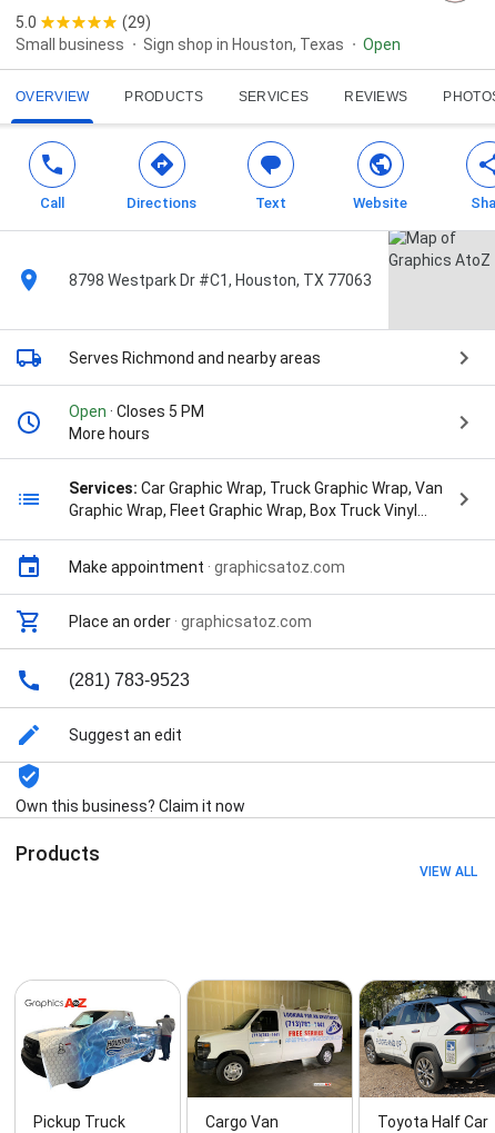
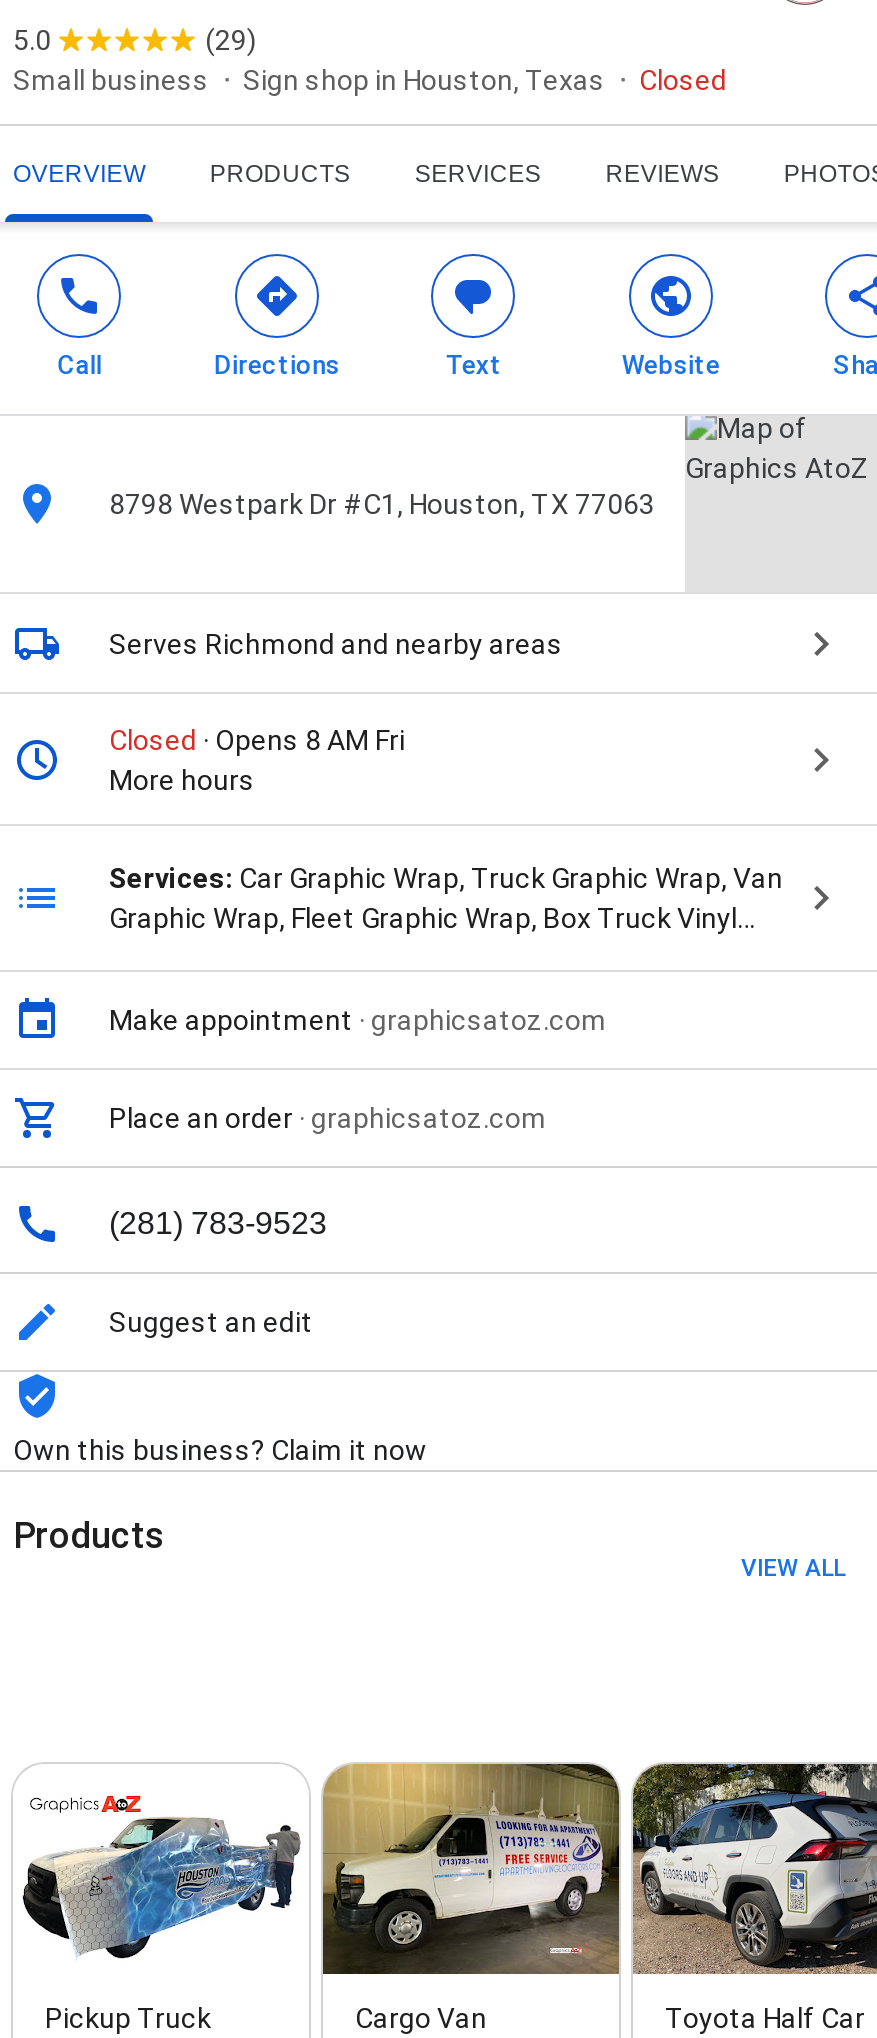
- Open
+ Closed

- Open · Closes 5 PM
+ Closed · Opens 8 AM Fri
